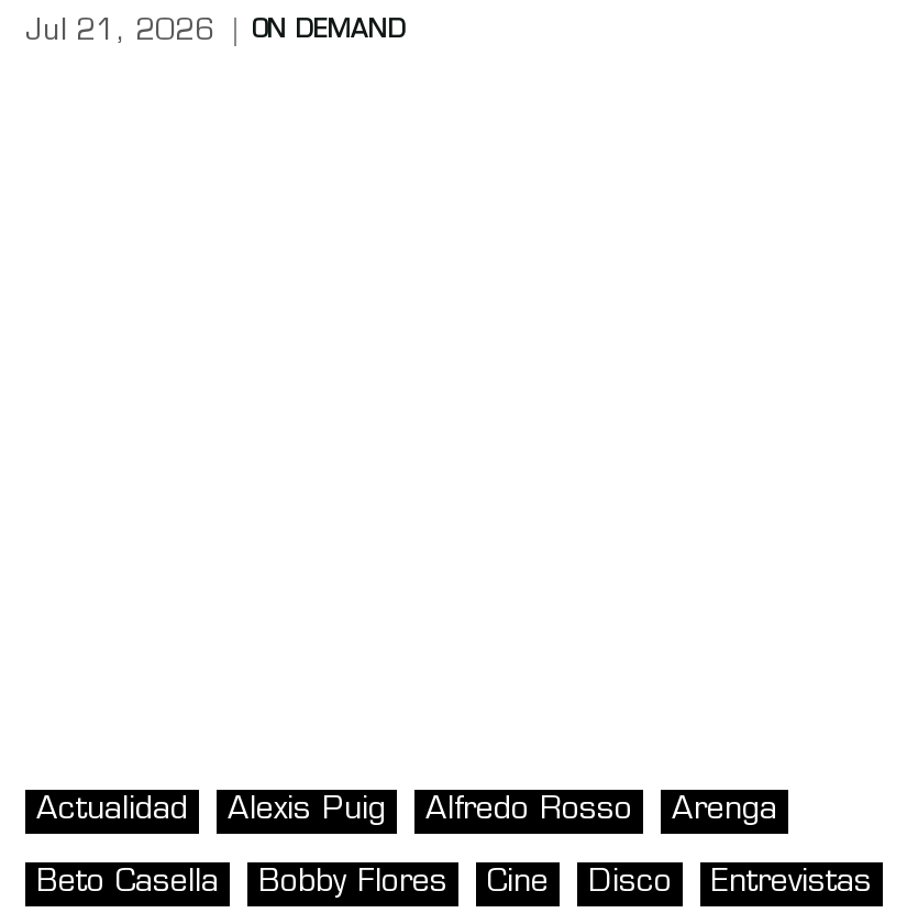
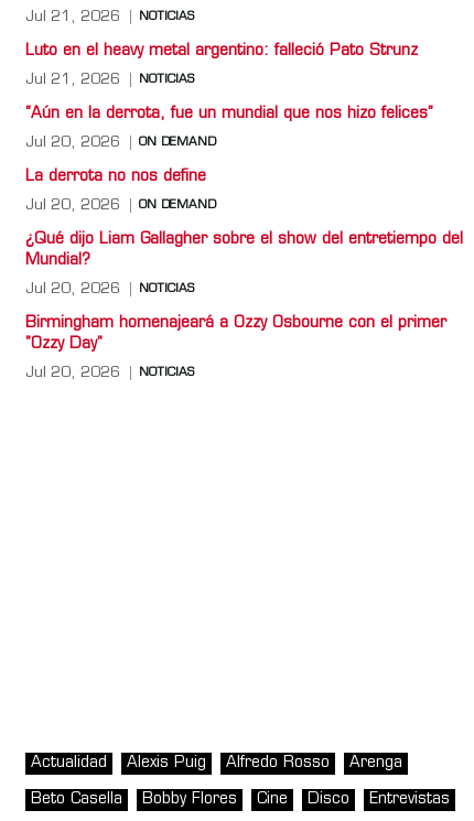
+ NOTICIAS
+ Luto en el heavy metal argentino: falleció Pato Strunz
+ Jul 21, 2026
+ NOTICIAS
+ “Aún en la derrota, fue un mundial que nos hizo felices”
+ Jul 20, 2026

+ La derrota no nos define
+ Jul 20, 2026
+ ON DEMAND
+ ¿Qué dijo Liam Gallagher sobre el show del entretiempo del
+ Mundial?
+ Jul 20, 2026
+ NOTICIAS
+ Birmingham homenajeará a Ozzy Osbourne con el primer
+ "Ozzy Day"
+ Jul 20, 2026
+ NOTICIAS
